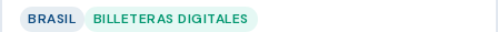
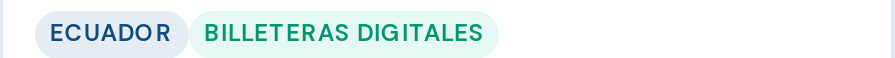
- BRASIL
+ ECUADOR
